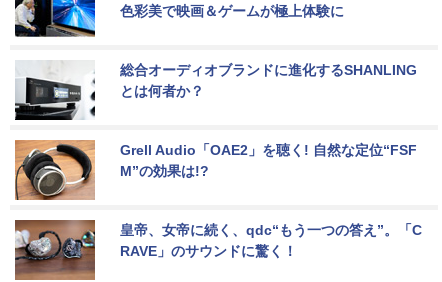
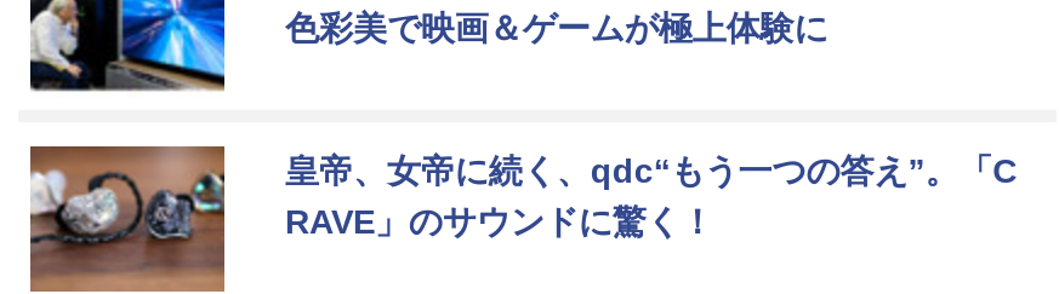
- [image]
- 総合オーディオブランドに進化するSHANLING
- とは何者か？

- [image]
- Grell Audio「OAE2」を聴く! 自然な定位“FSF
- M”の効果は!?
